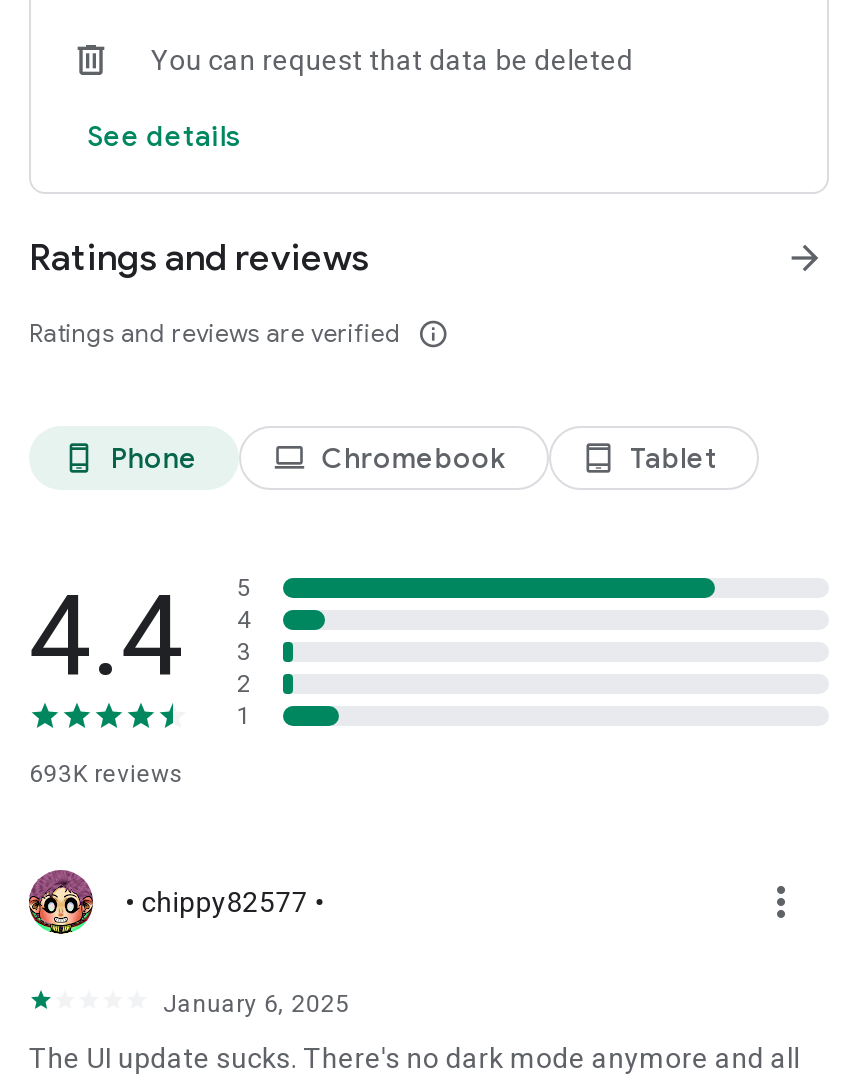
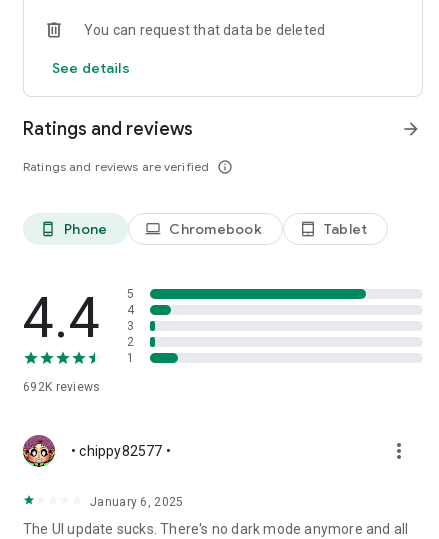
- 693K reviews
+ 692K reviews
